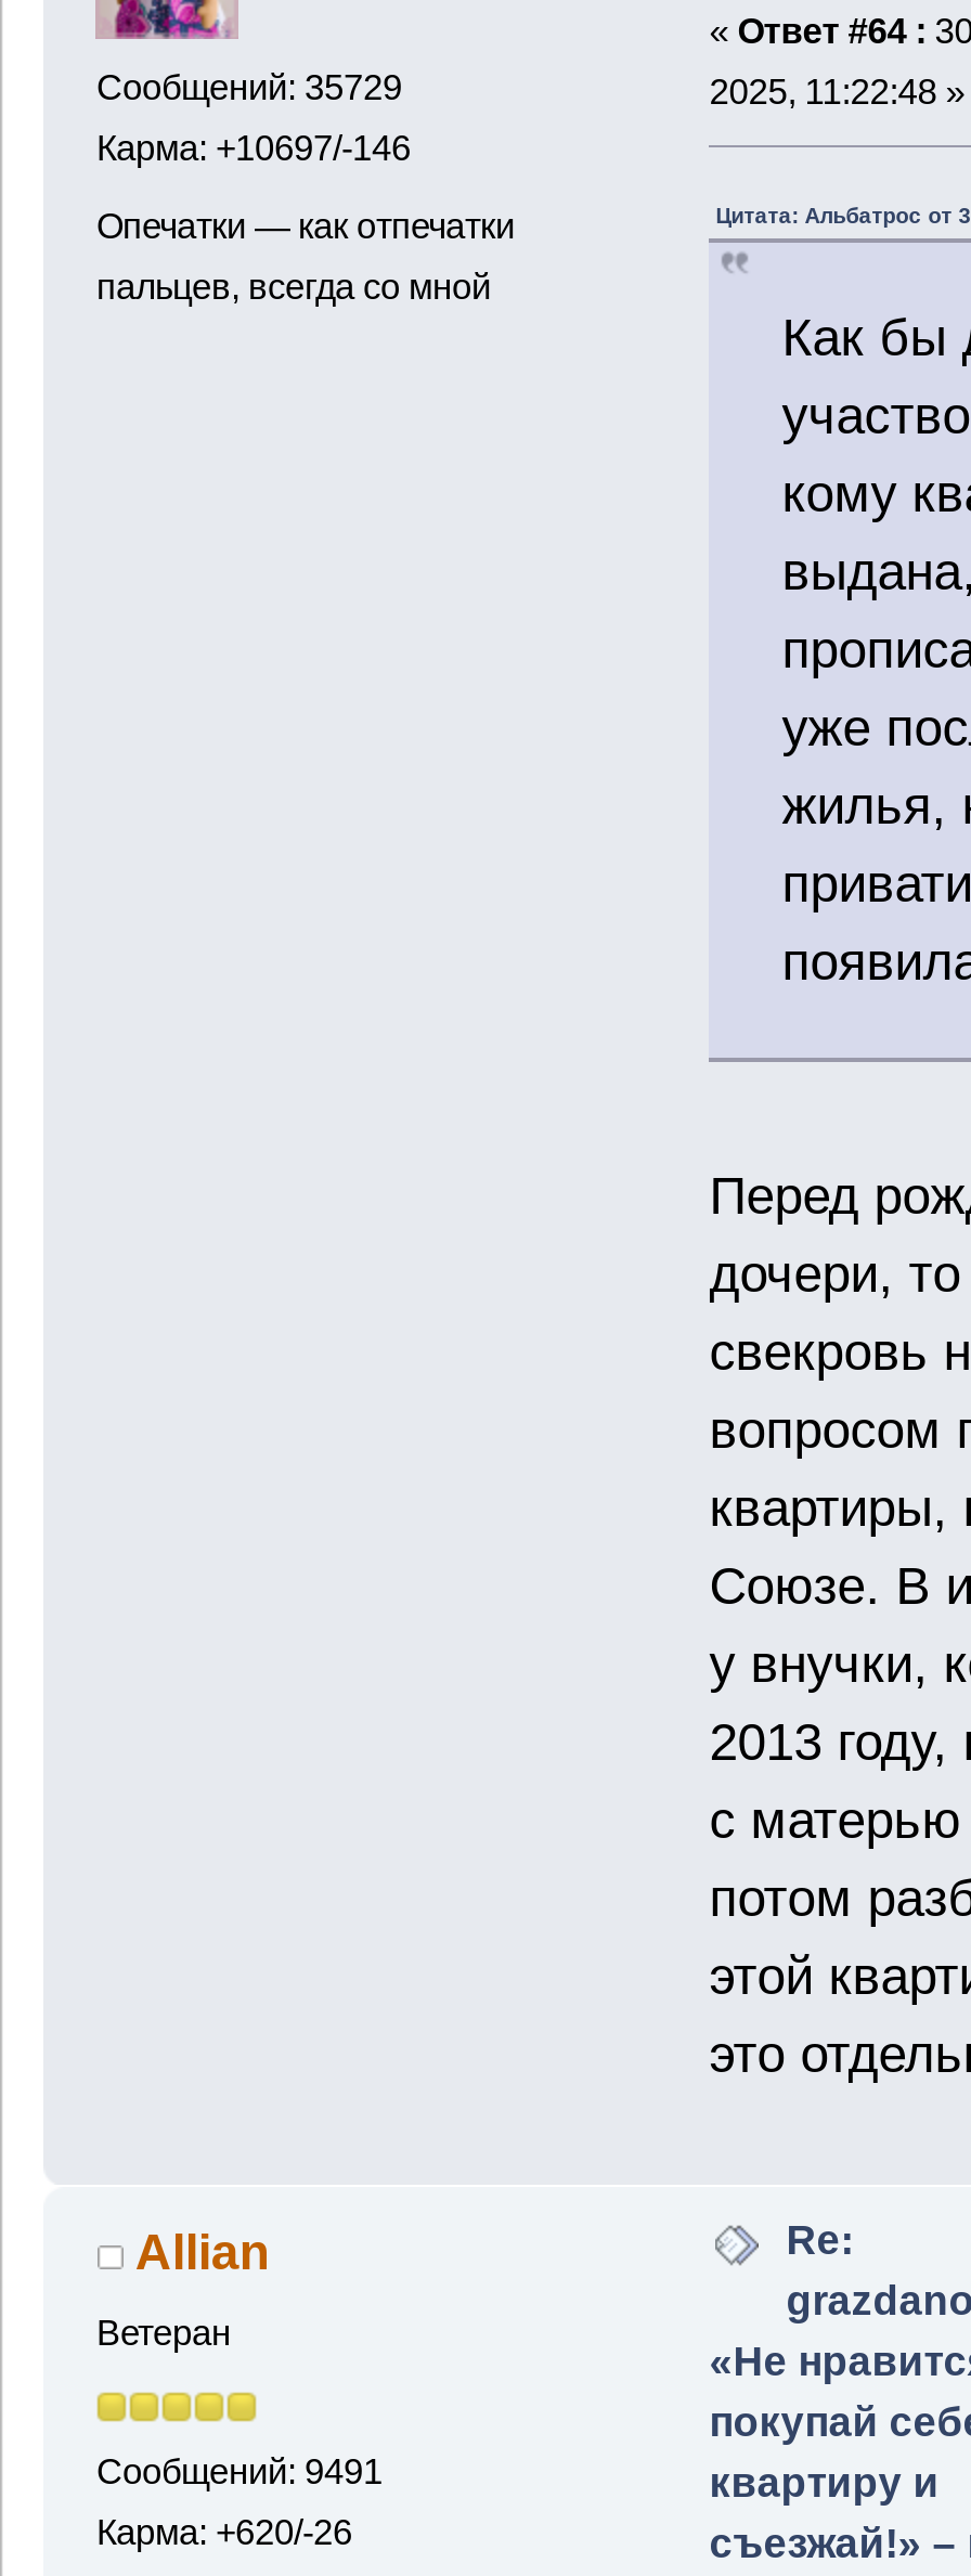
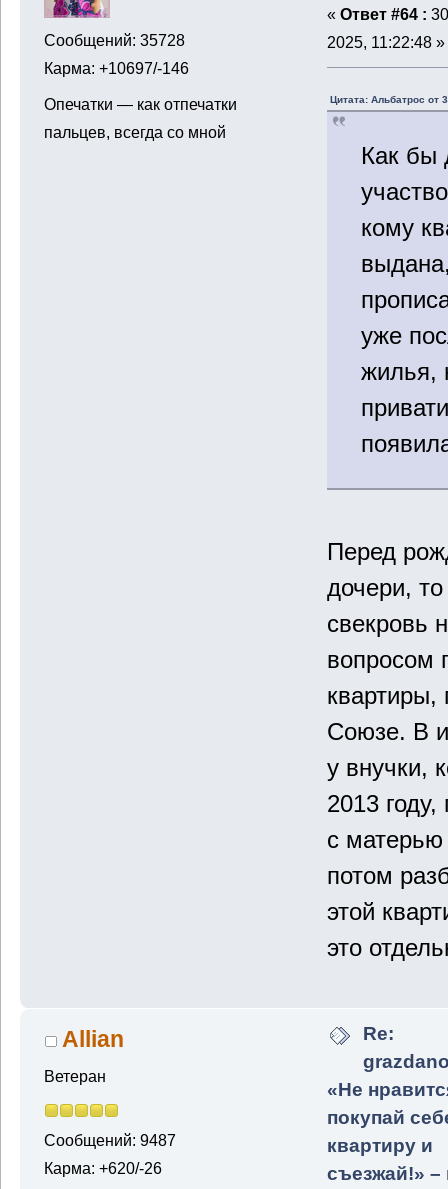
- Сообщений: 35729
+ Сообщений: 35728

- Сообщений: 9491
+ Сообщений: 9487
